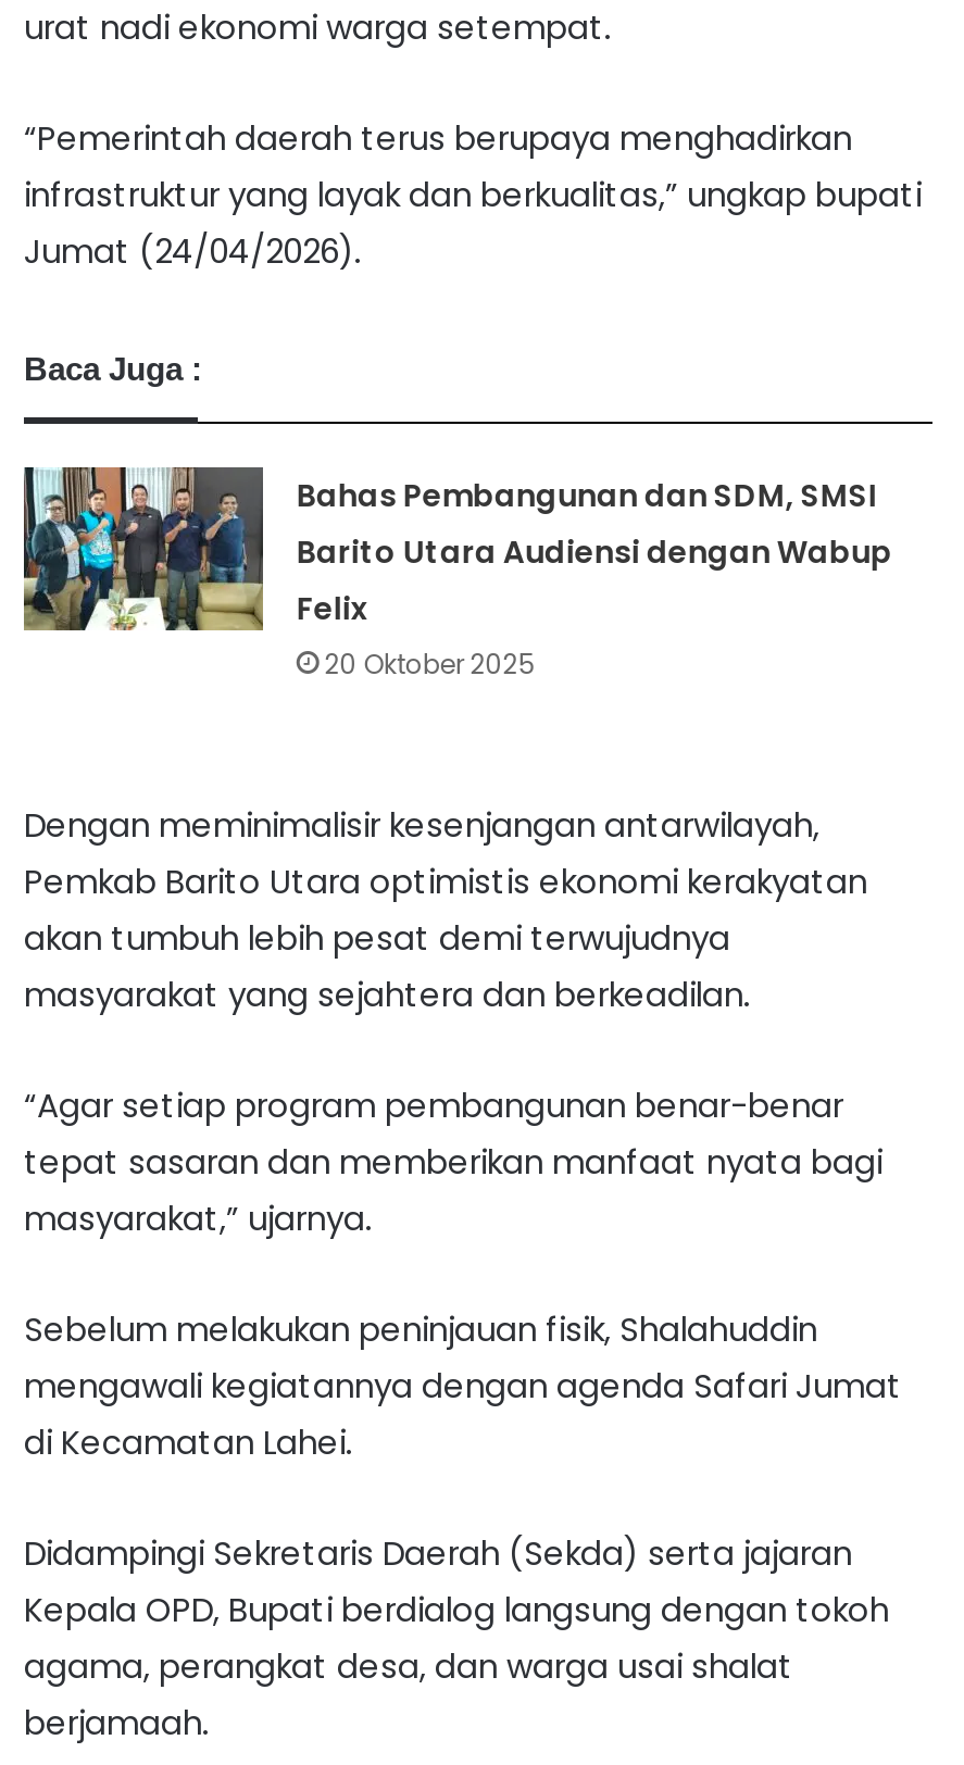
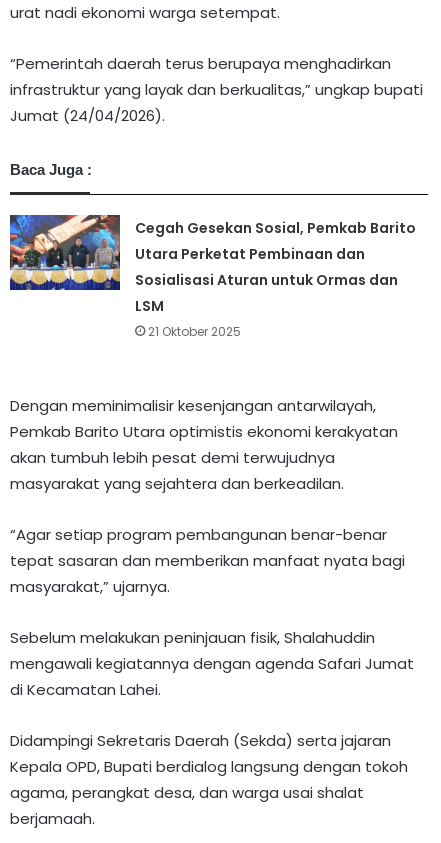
- [image]
- Bahas Pembangunan dan SDM, SMSI
- Barito Utara Audiensi dengan Wabup
- Felix
- 20 Oktober 2025
+ [image]
+ Cegah Gesekan Sosial, Pemkab Barito
+ Utara Perketat Pembinaan dan
+ Sosialisasi Aturan untuk Ormas dan
+ LSM
+ 21 Oktober 2025
